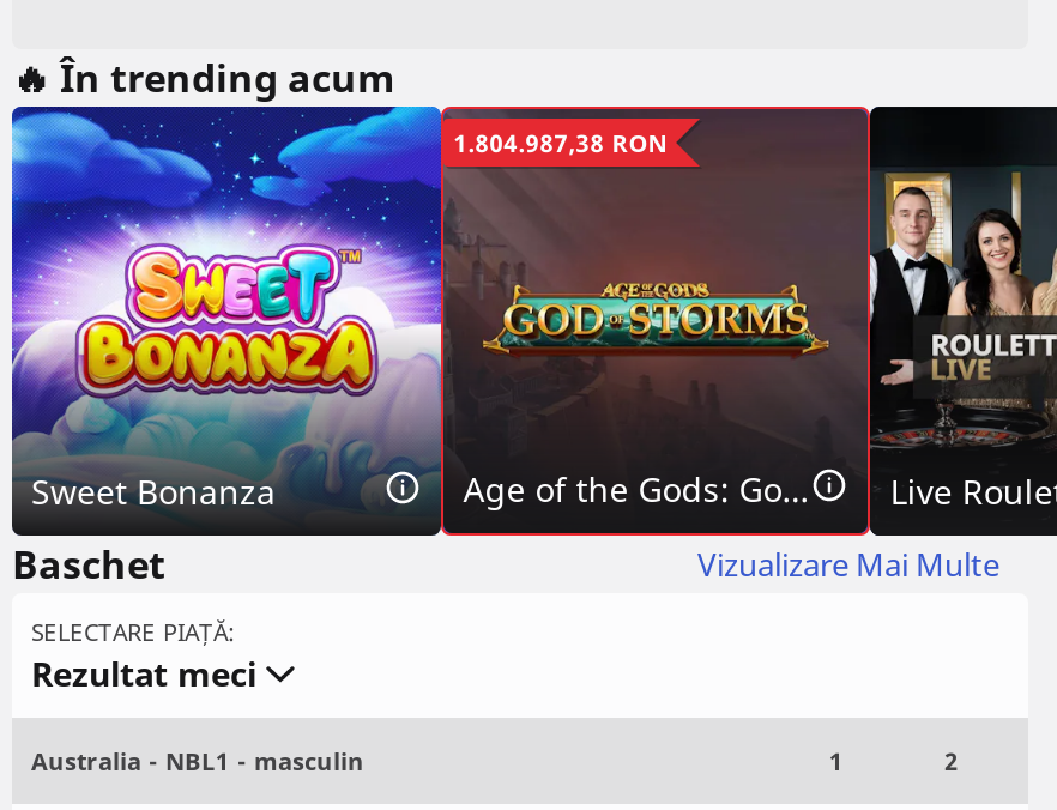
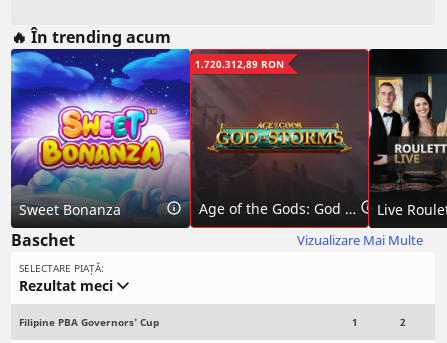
- 1.804.987,38 RON
+ 1.720.312,89 RON

- Australia - NBL1 - masculin
+ Filipine PBA Governors' Cup
